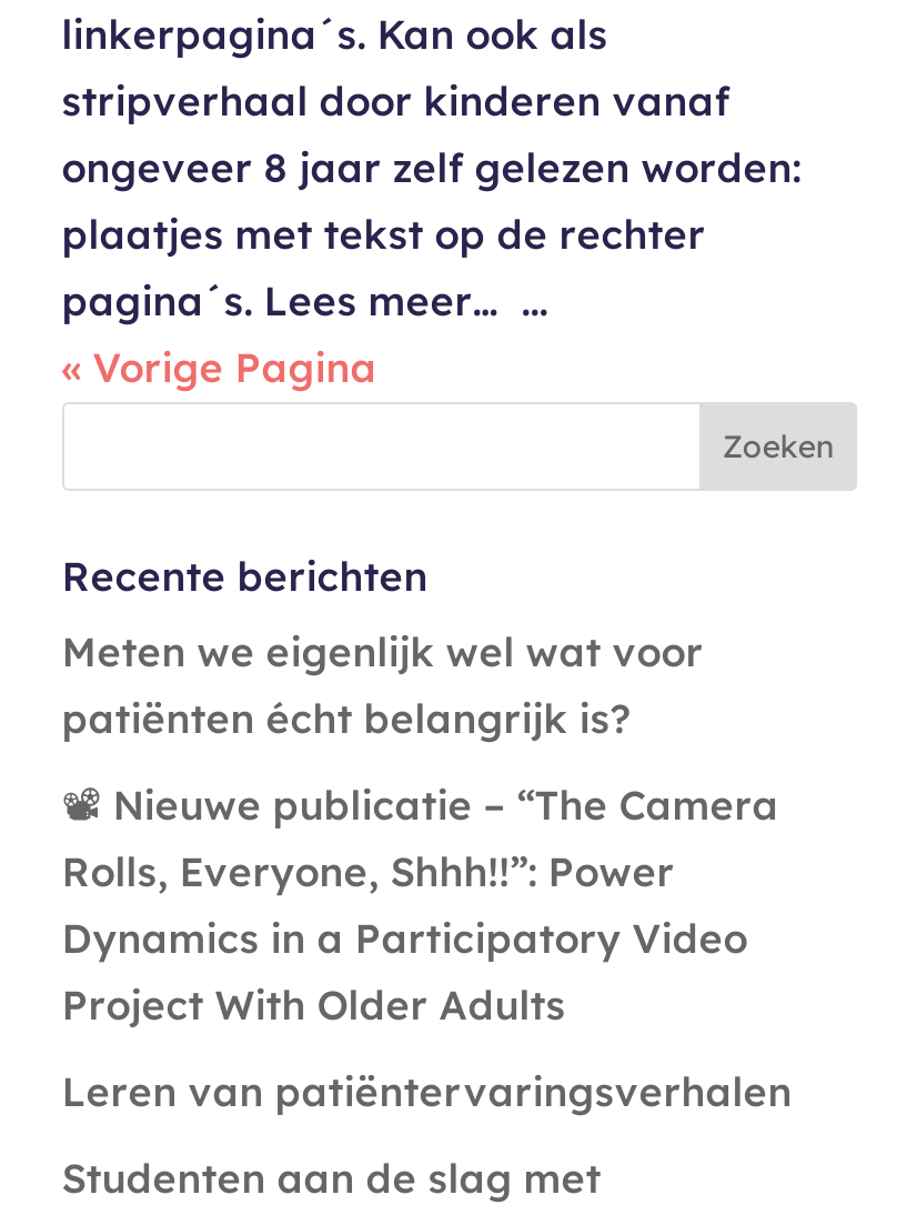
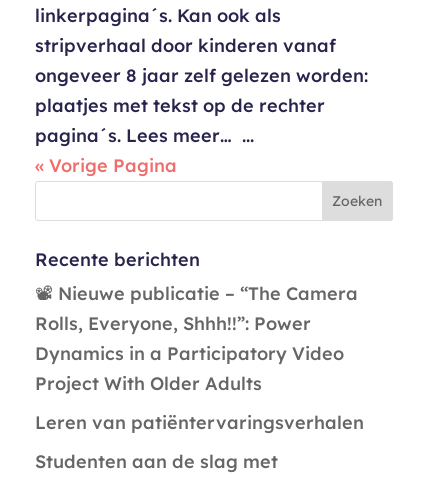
- Meten we eigenlijk wel wat voor
- patiënten écht belangrijk is?
